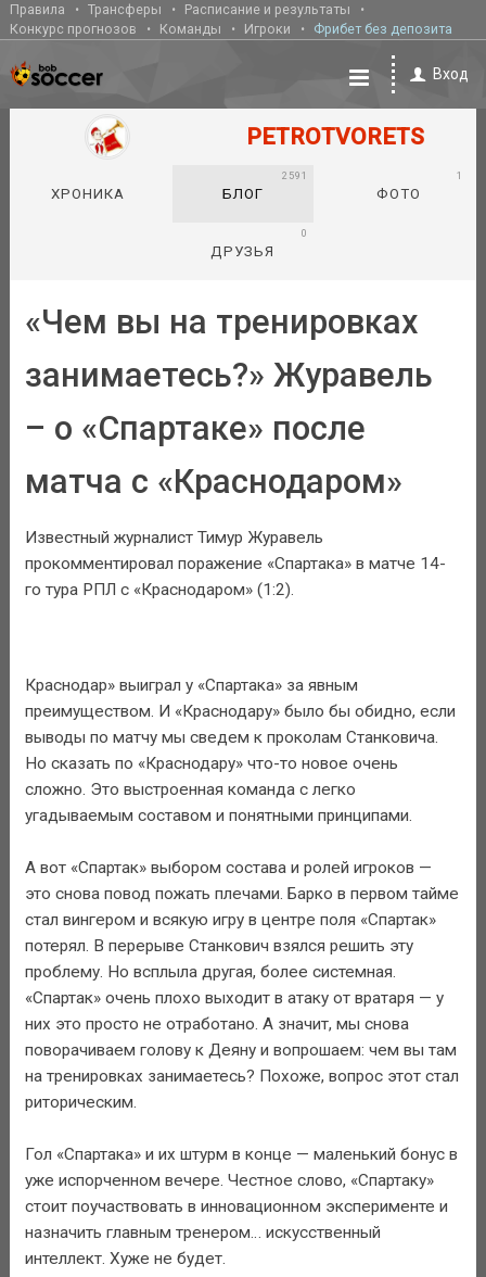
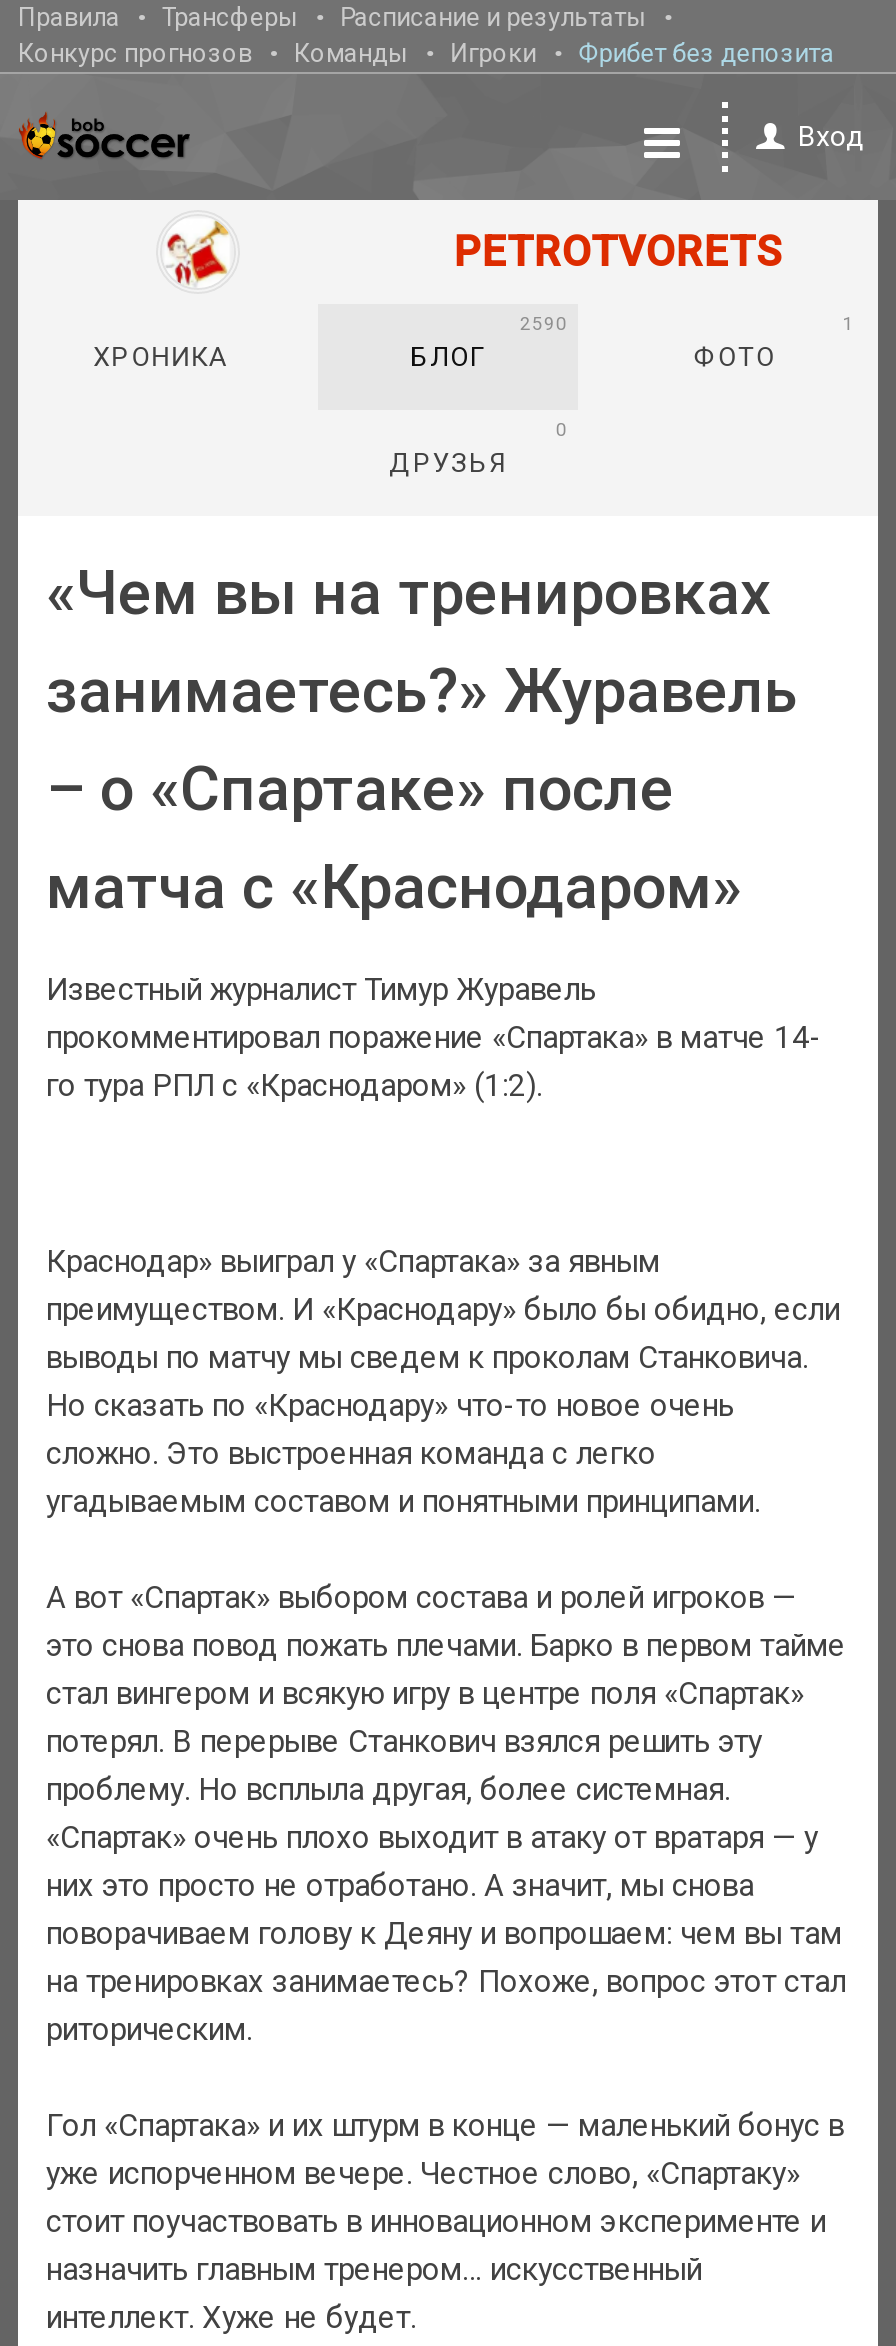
- 2591
+ 2590
